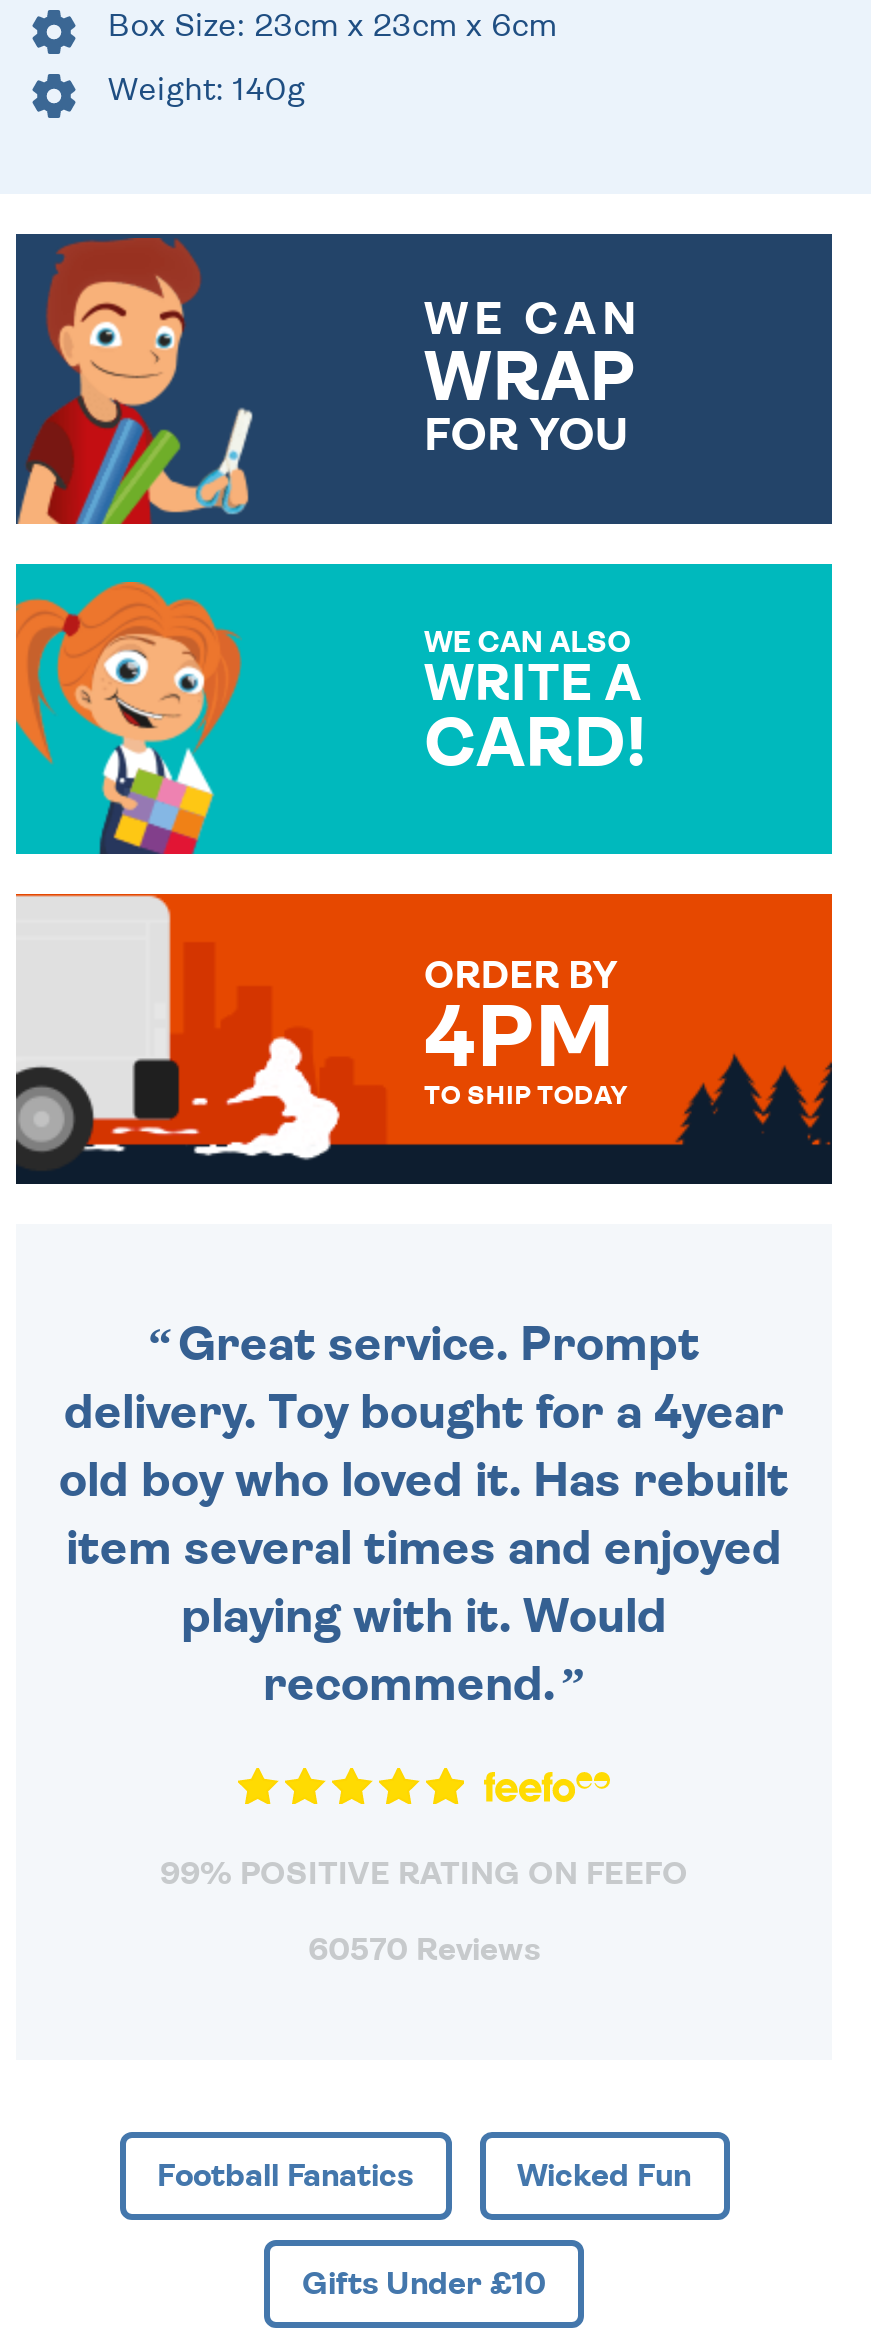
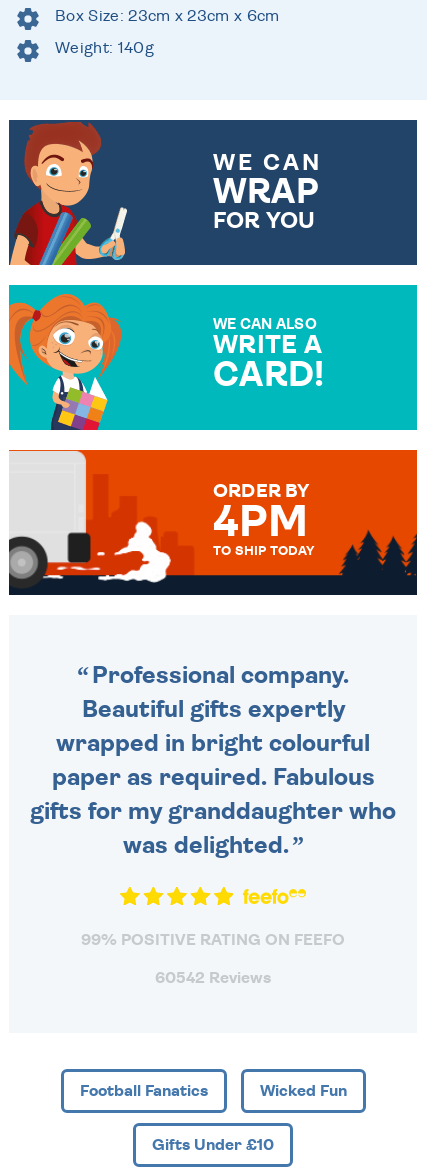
- Great service. Prompt
- delivery. Toy bought for a 4year
- old boy who loved it. Has rebuilt
- item several times and enjoyed
- playing with it. Would
- recommend.
+ Professional company.
+ Beautiful gifts expertly
+ wrapped in bright colourful
+ paper as required. Fabulous
+ gifts for my granddaughter who
+ was delighted.

- 60570 Reviews
+ 60542 Reviews
